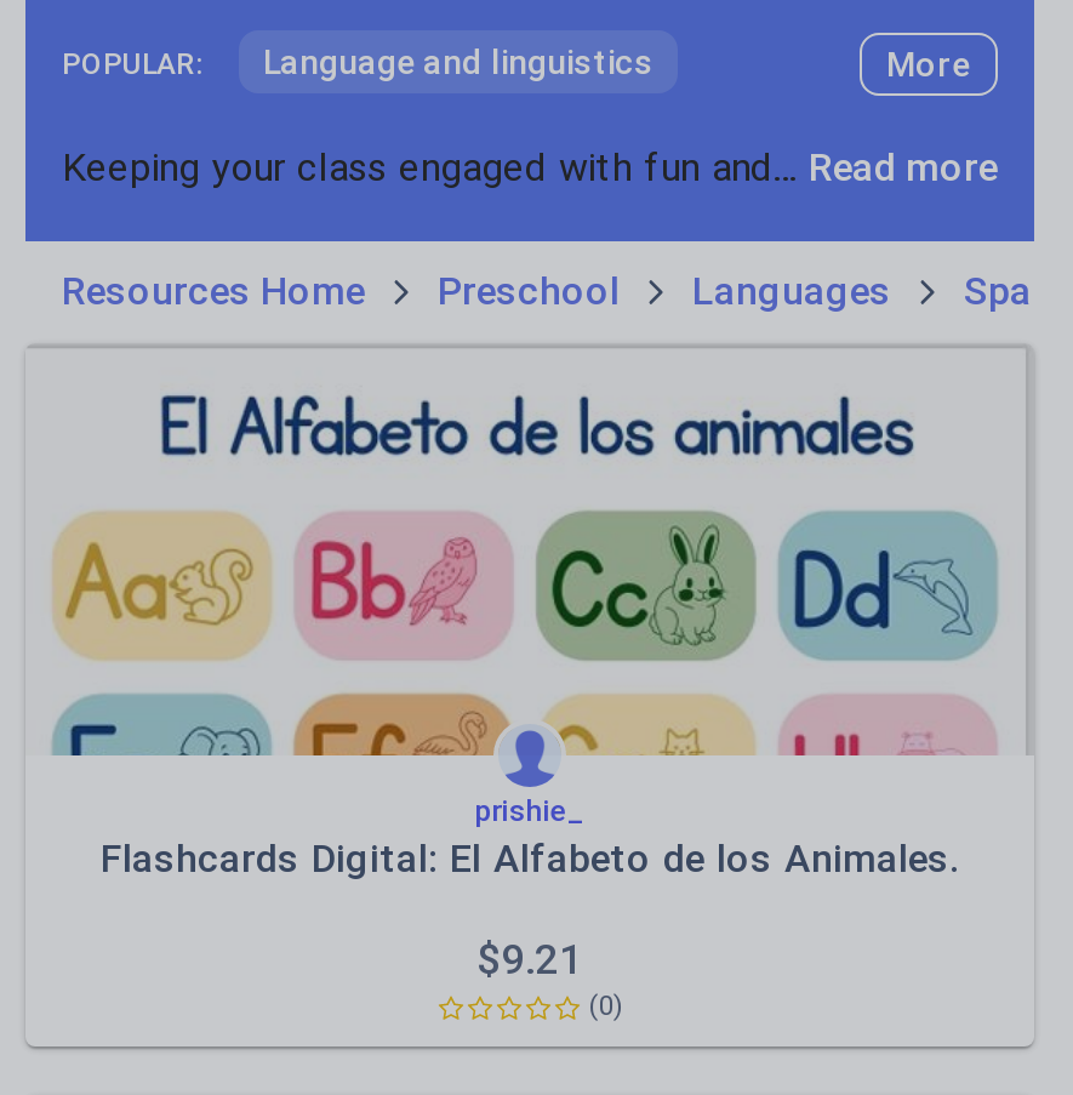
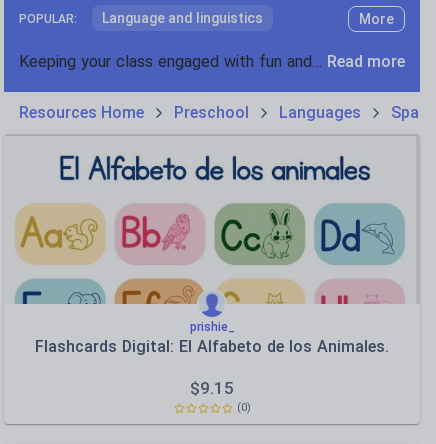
- $9.21
+ $9.15
